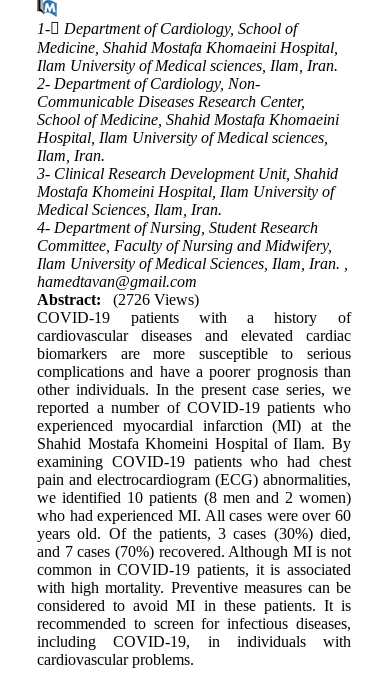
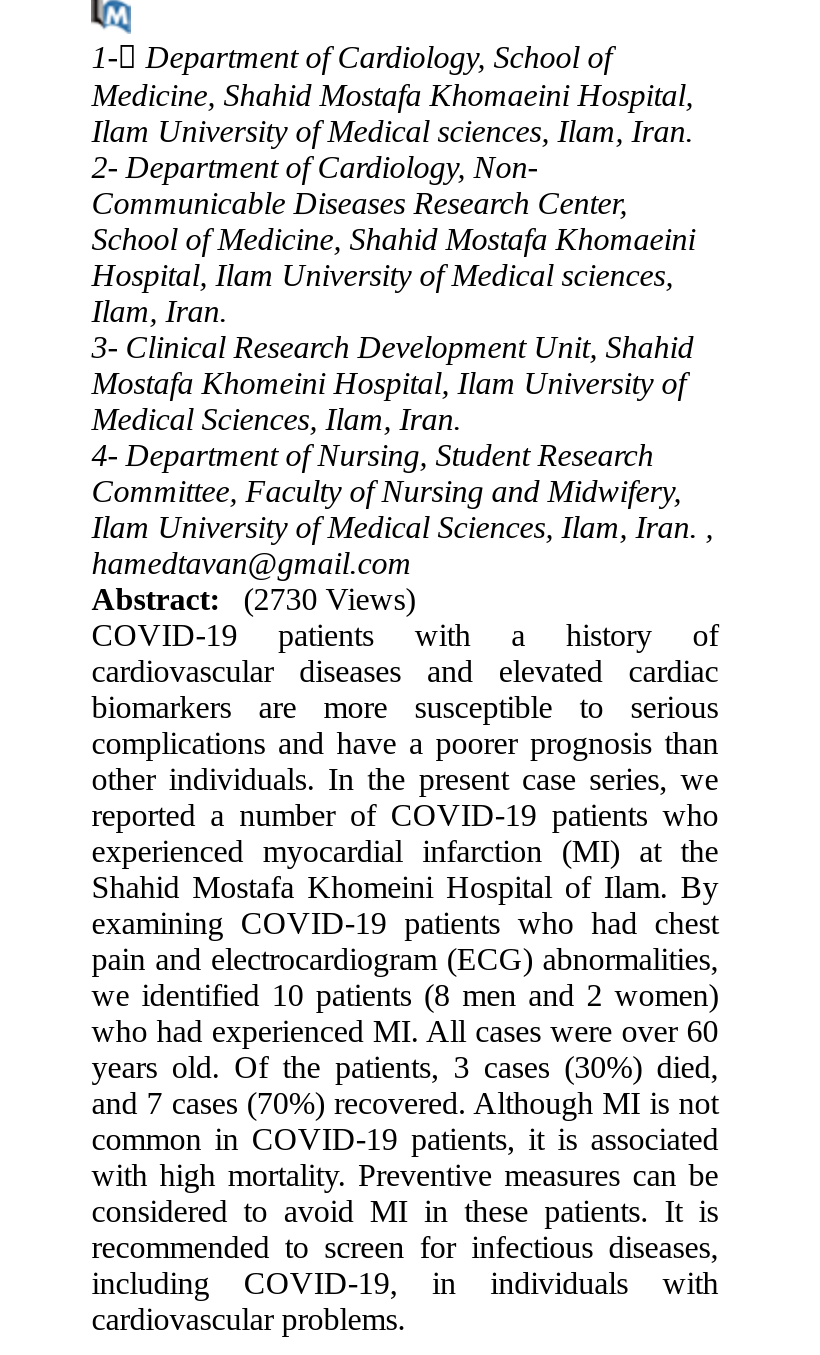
- Abstract: (2726 Views)
+ Abstract: (2730 Views)
